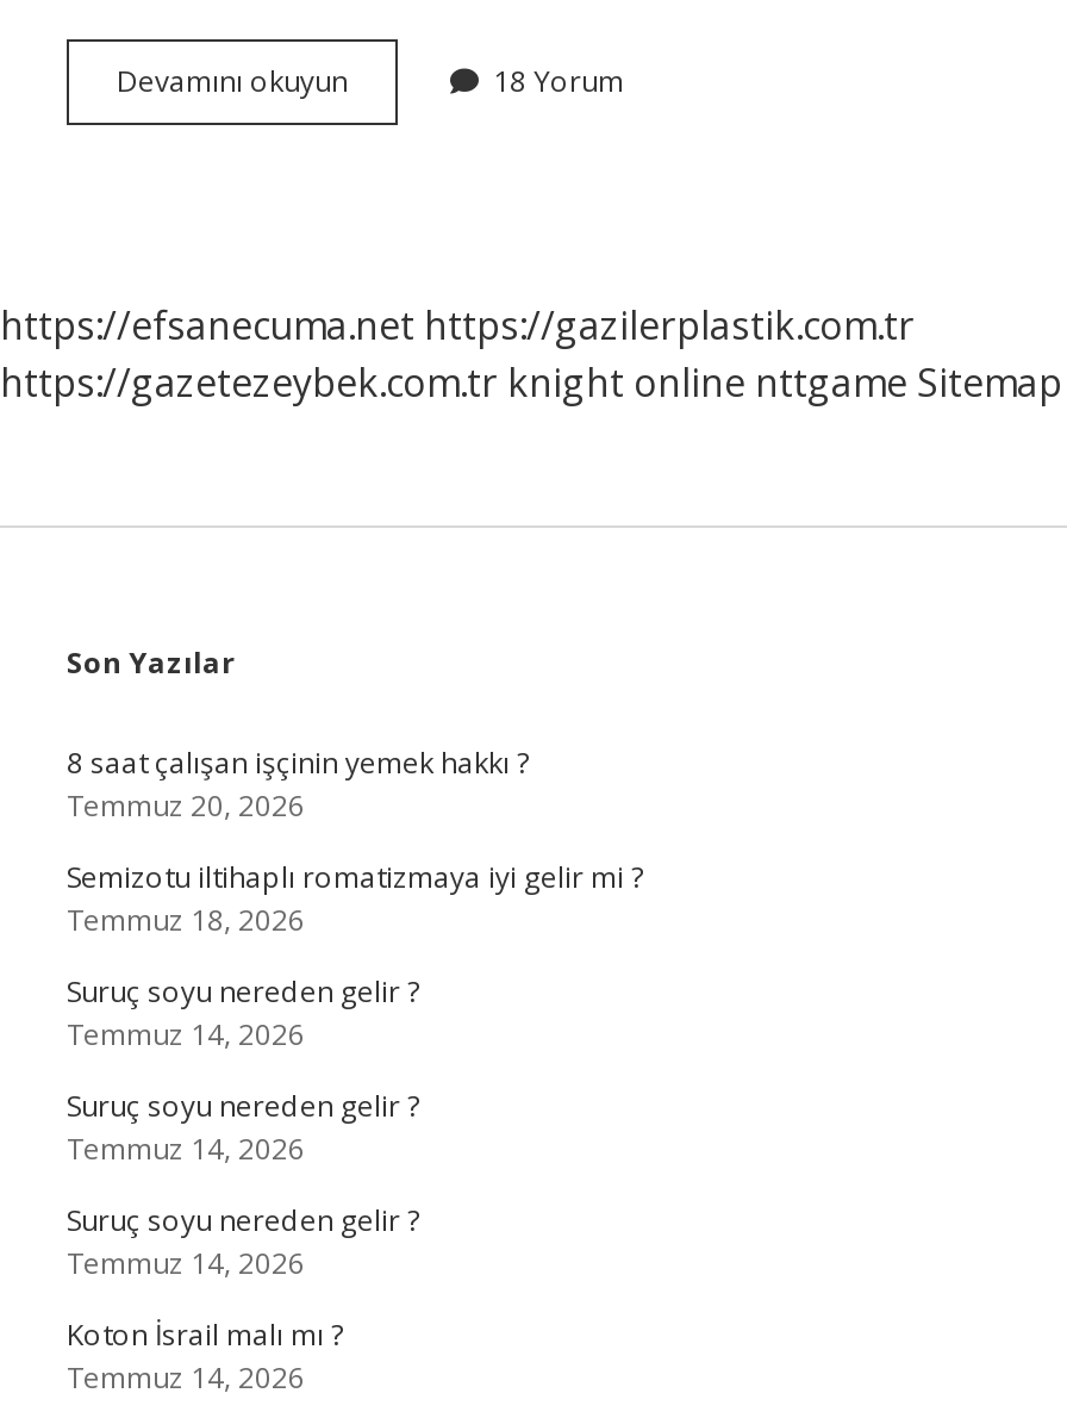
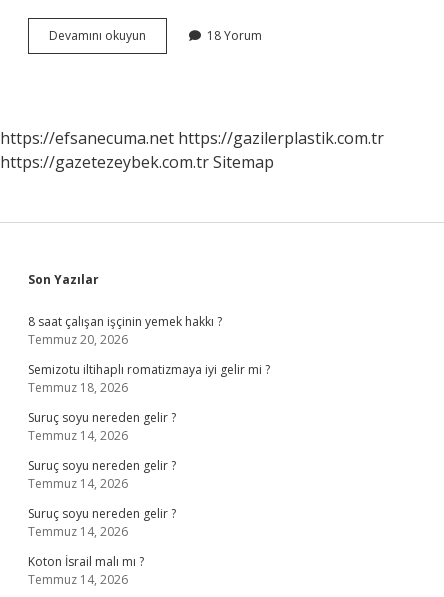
- https://gazetezeybek.com.tr knight online nttgame Sitemap
+ https://gazetezeybek.com.tr Sitemap
